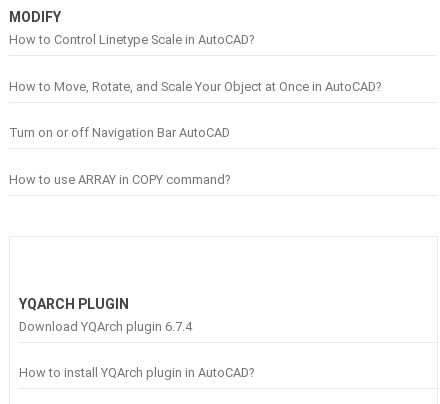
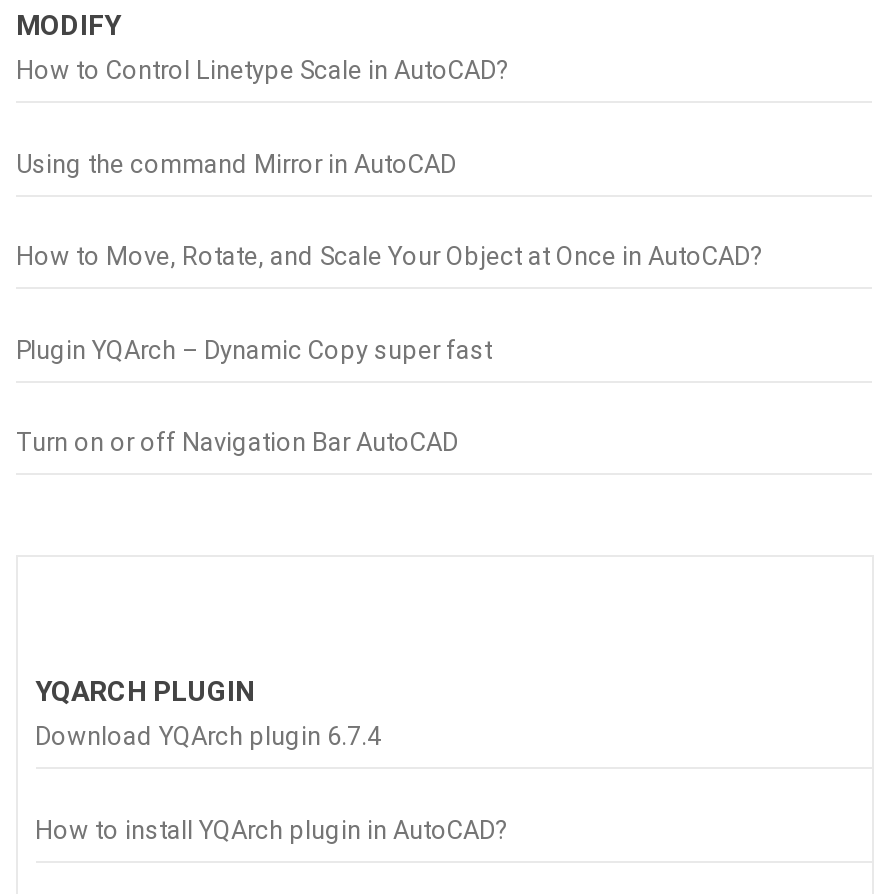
+ Using the command Mirror in AutoCAD

+ Plugin YQArch – Dynamic Copy super fast

moved down: Turn on or off Navigation Bar AutoCAD

- How to use ARRAY in COPY command?
